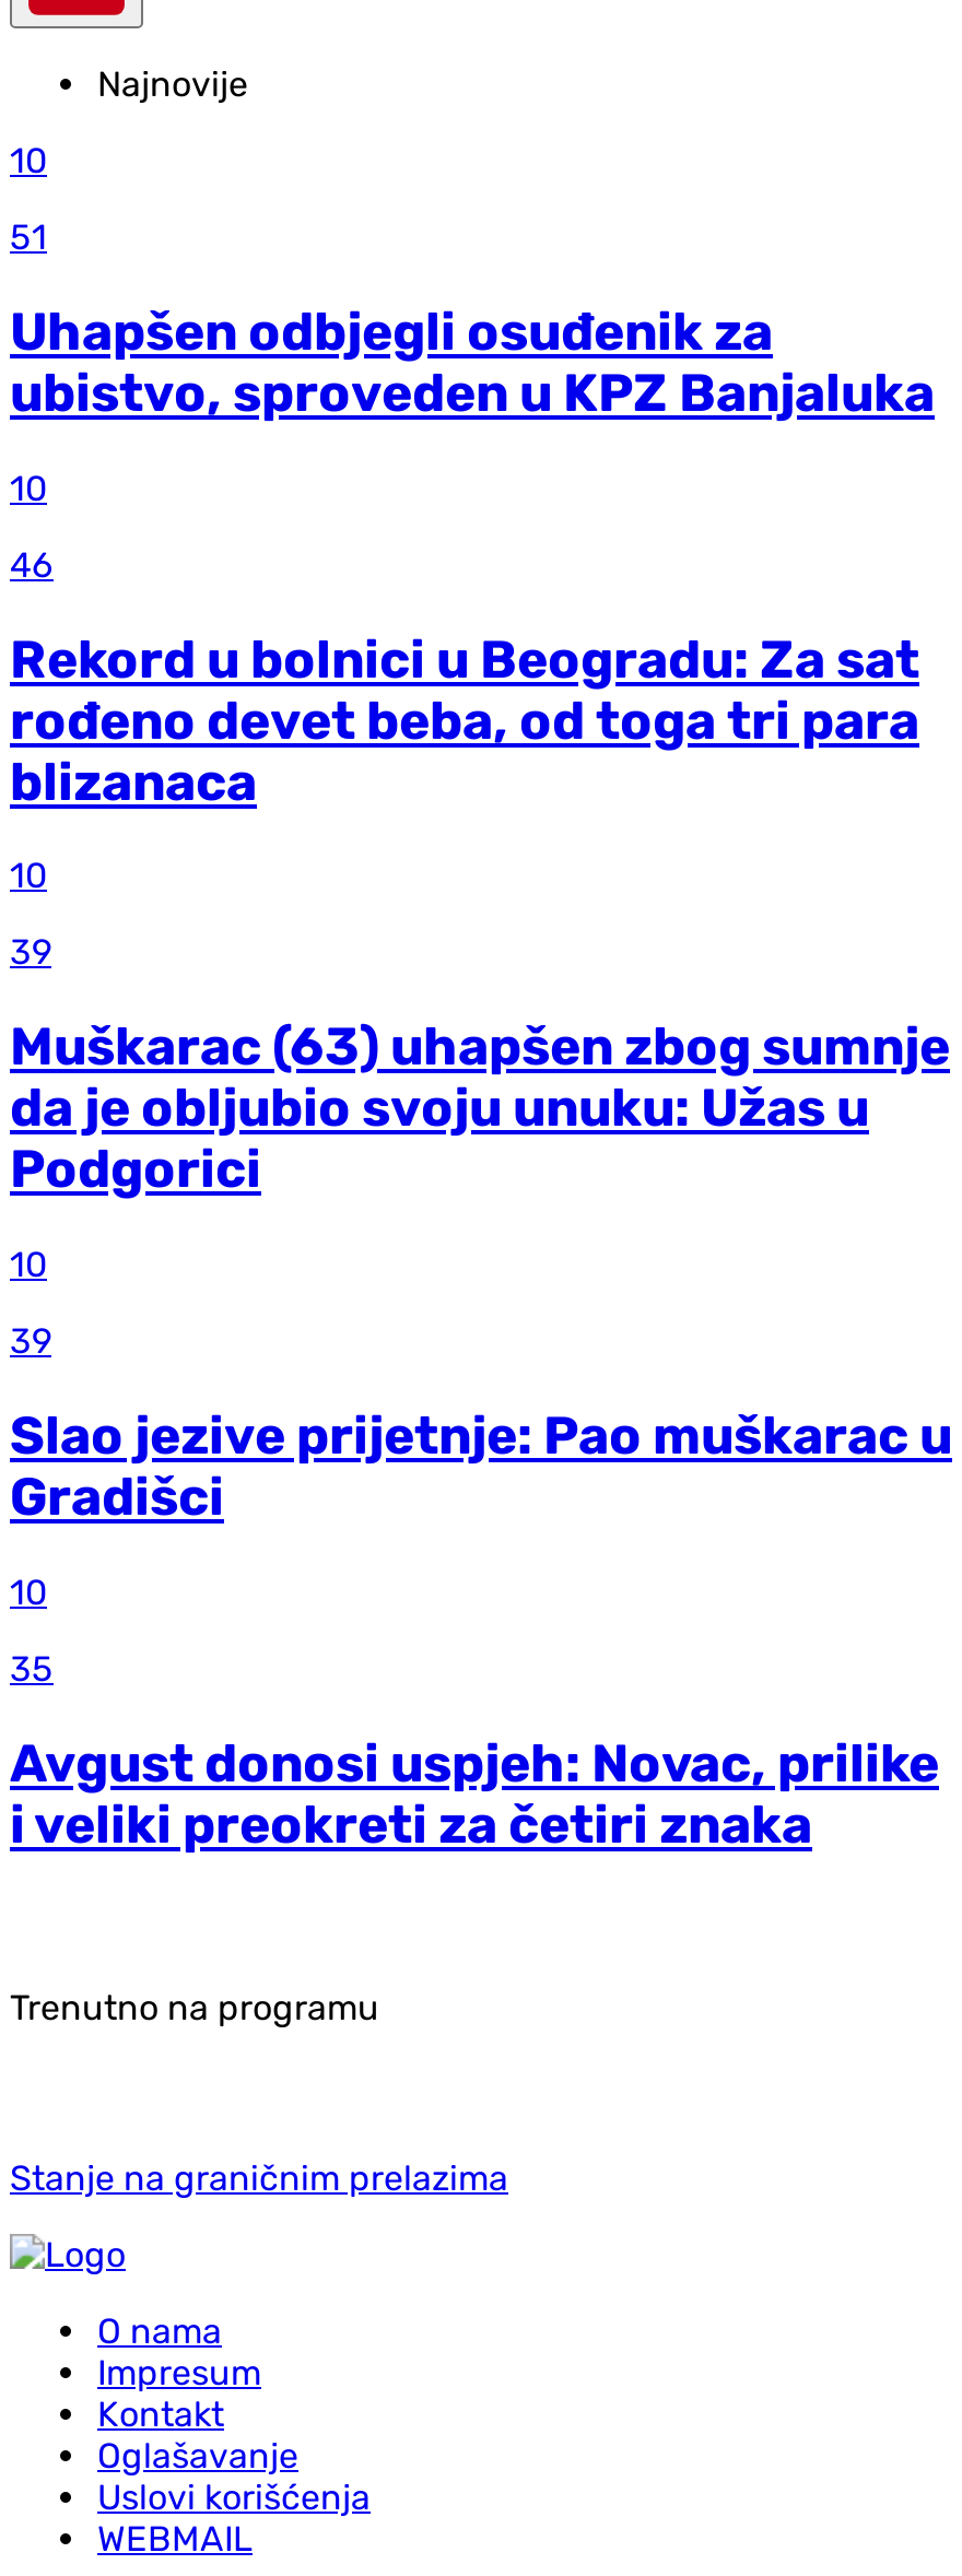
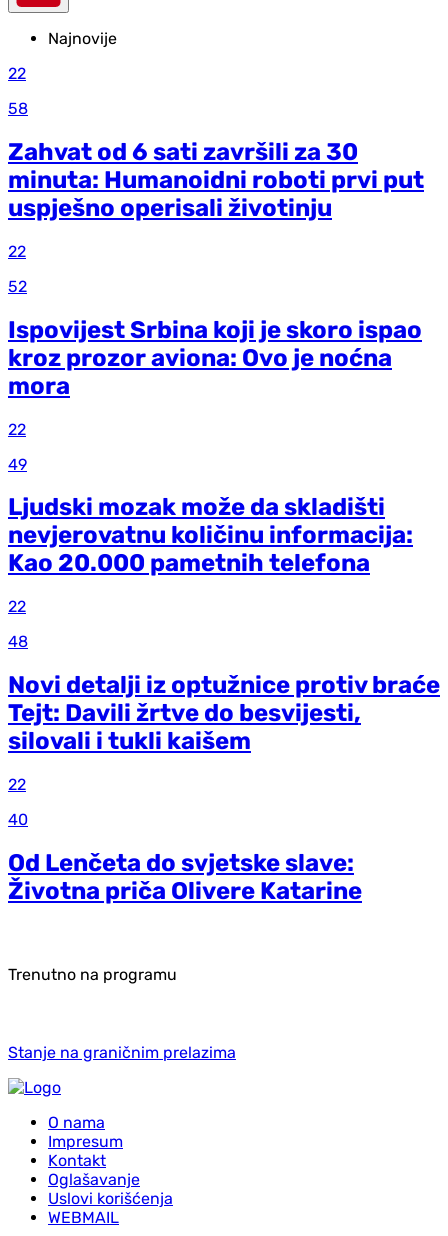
- 10
+ 22

- 51
+ 58

- Uhapšen odbjegli osuđenik za
- ubistvo, sproveden u KPZ Banjaluka
+ Zahvat od 6 sati završili za 30
+ minuta: Humanoidni roboti prvi put
+ uspješno operisali životinju

- 10
+ 22

- 46
+ 52

- Rekord u bolnici u Beogradu: Za sat
- rođeno devet beba, od toga tri para
- blizanaca
+ Ispovijest Srbina koji je skoro ispao
+ kroz prozor aviona: Ovo je noćna
+ mora

- 10
+ 22

- 39
+ 49

- Muškarac (63) uhapšen zbog sumnje
- da je obljubio svoju unuku: Užas u
- Podgorici
+ Ljudski mozak može da skladišti
+ nevjerovatnu količinu informacija:
+ Kao 20.000 pametnih telefona

- 10
+ 22

- 39
+ 48

- Slao jezive prijetnje: Pao muškarac u
- Gradišci
+ Novi detalji iz optužnice protiv braće
+ Tejt: Davili žrtve do besvijesti,
+ silovali i tukli kaišem

- 10
+ 22

- 35
+ 40

- Avgust donosi uspjeh: Novac, prilike
- i veliki preokreti za četiri znaka
+ Od Lenčeta do svjetske slave:
+ Životna priča Olivere Katarine
